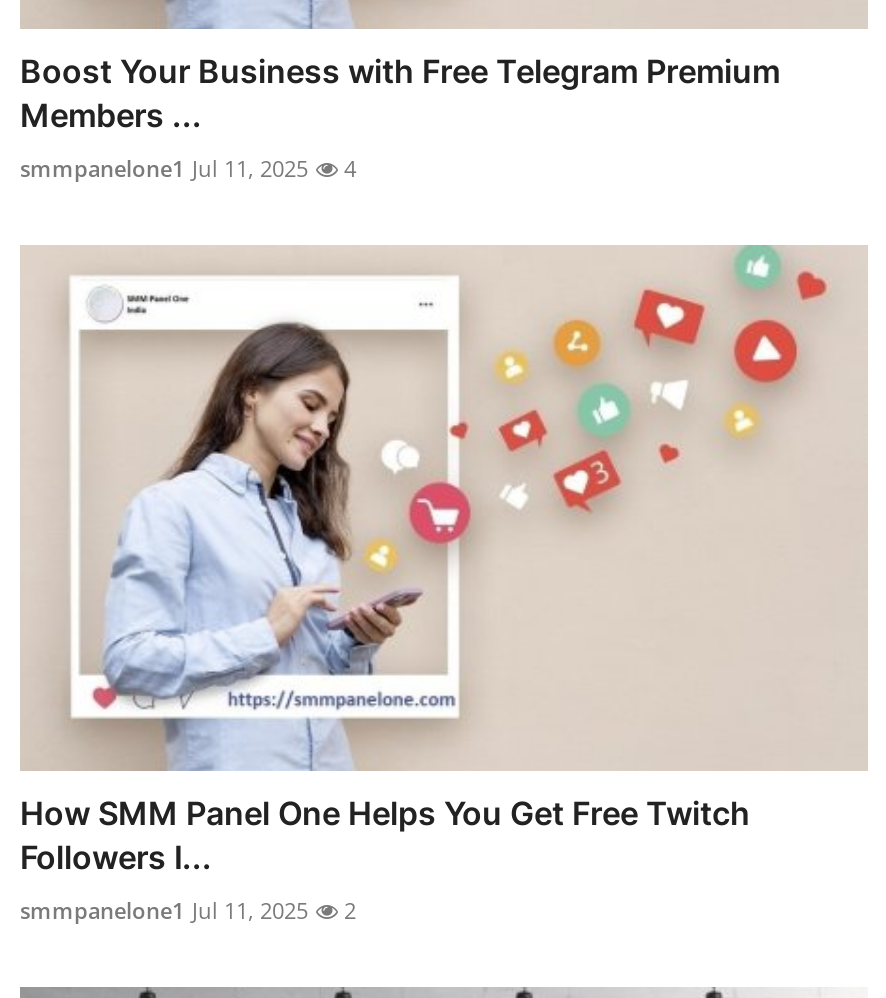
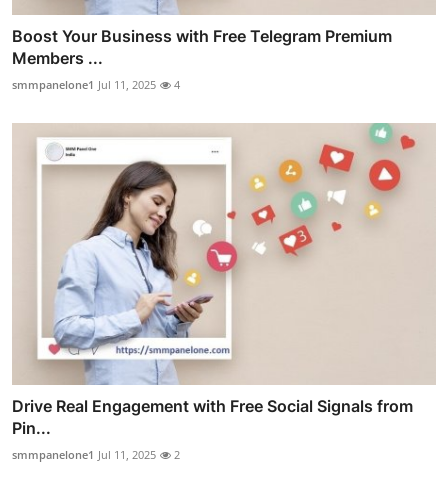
- How SMM Panel One Helps You Get Free Twitch
- Followers I...
+ Drive Real Engagement with Free Social Signals from
+ Pin...
